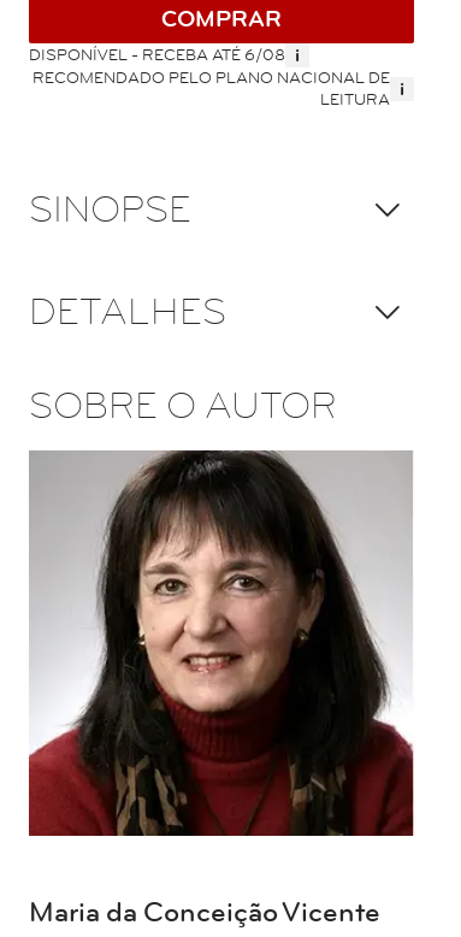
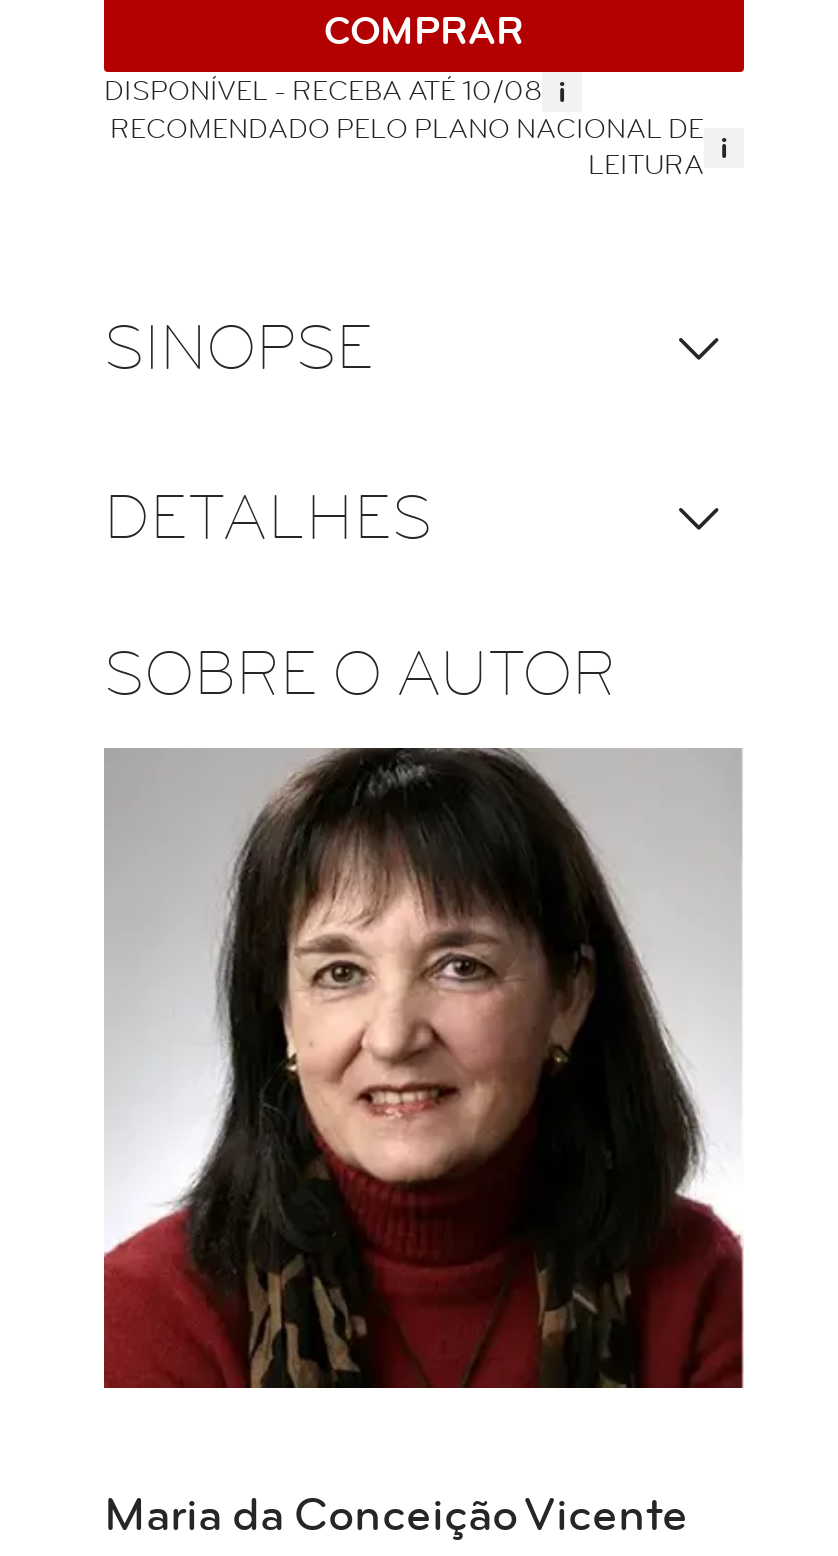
- DISPONÍVEL - RECEBA ATÉ 6/08 i
+ DISPONÍVEL - RECEBA ATÉ 10/08 i
